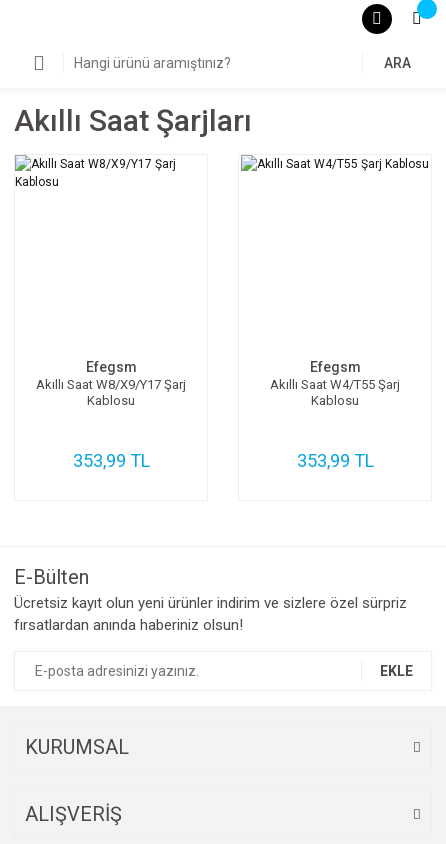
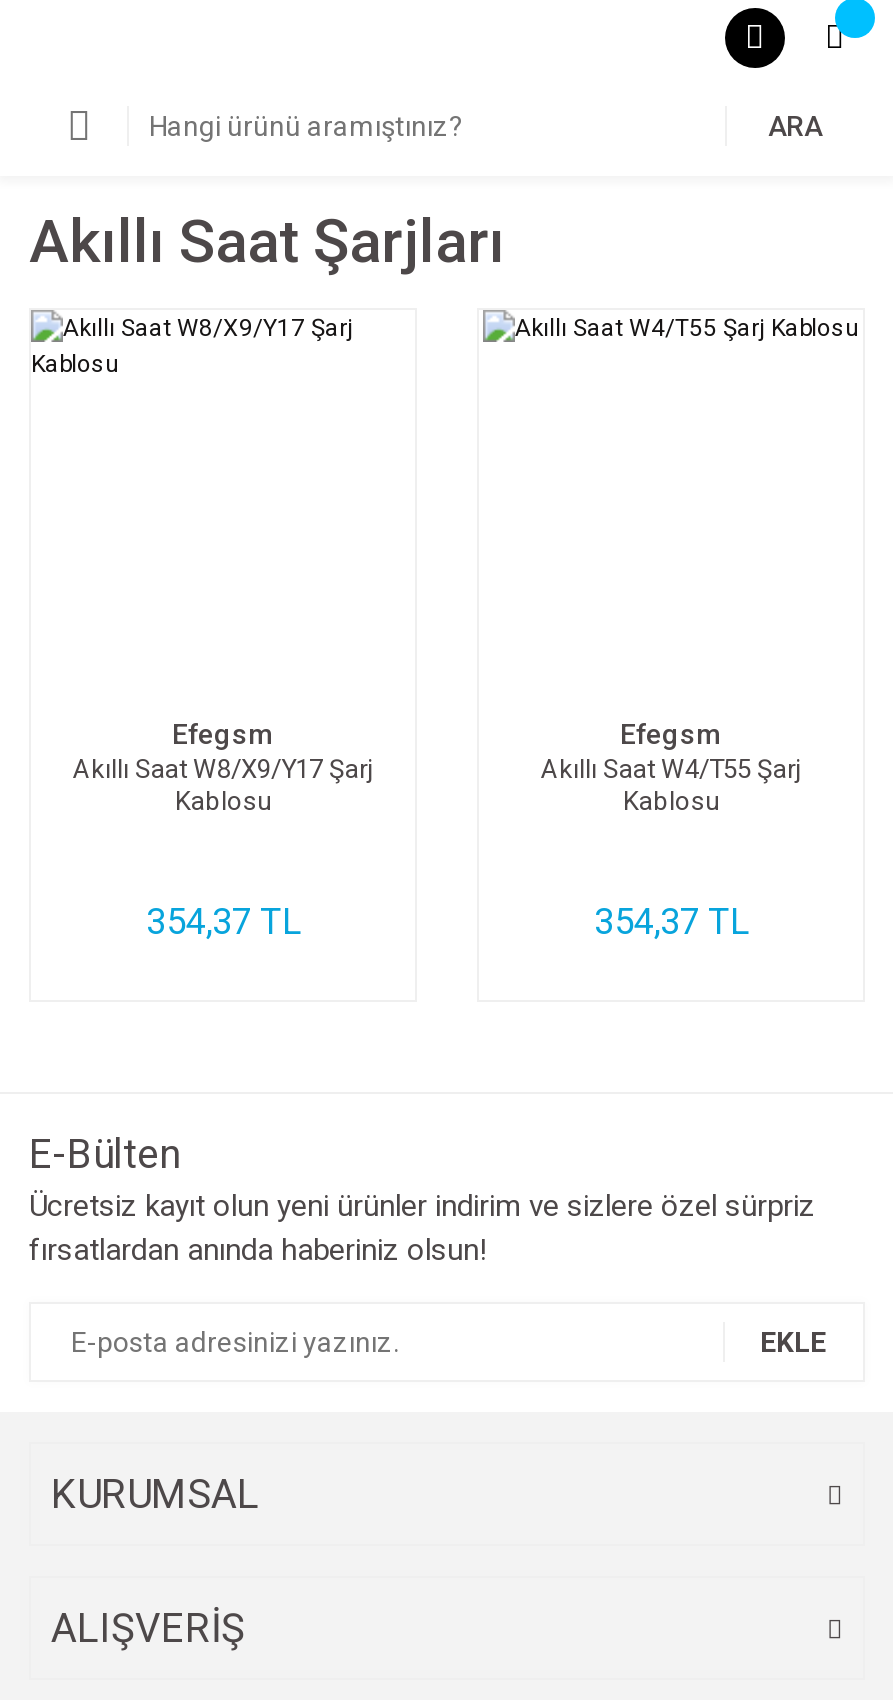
- 353,99 TL
+ 354,37 TL

- 353,99 TL
+ 354,37 TL
